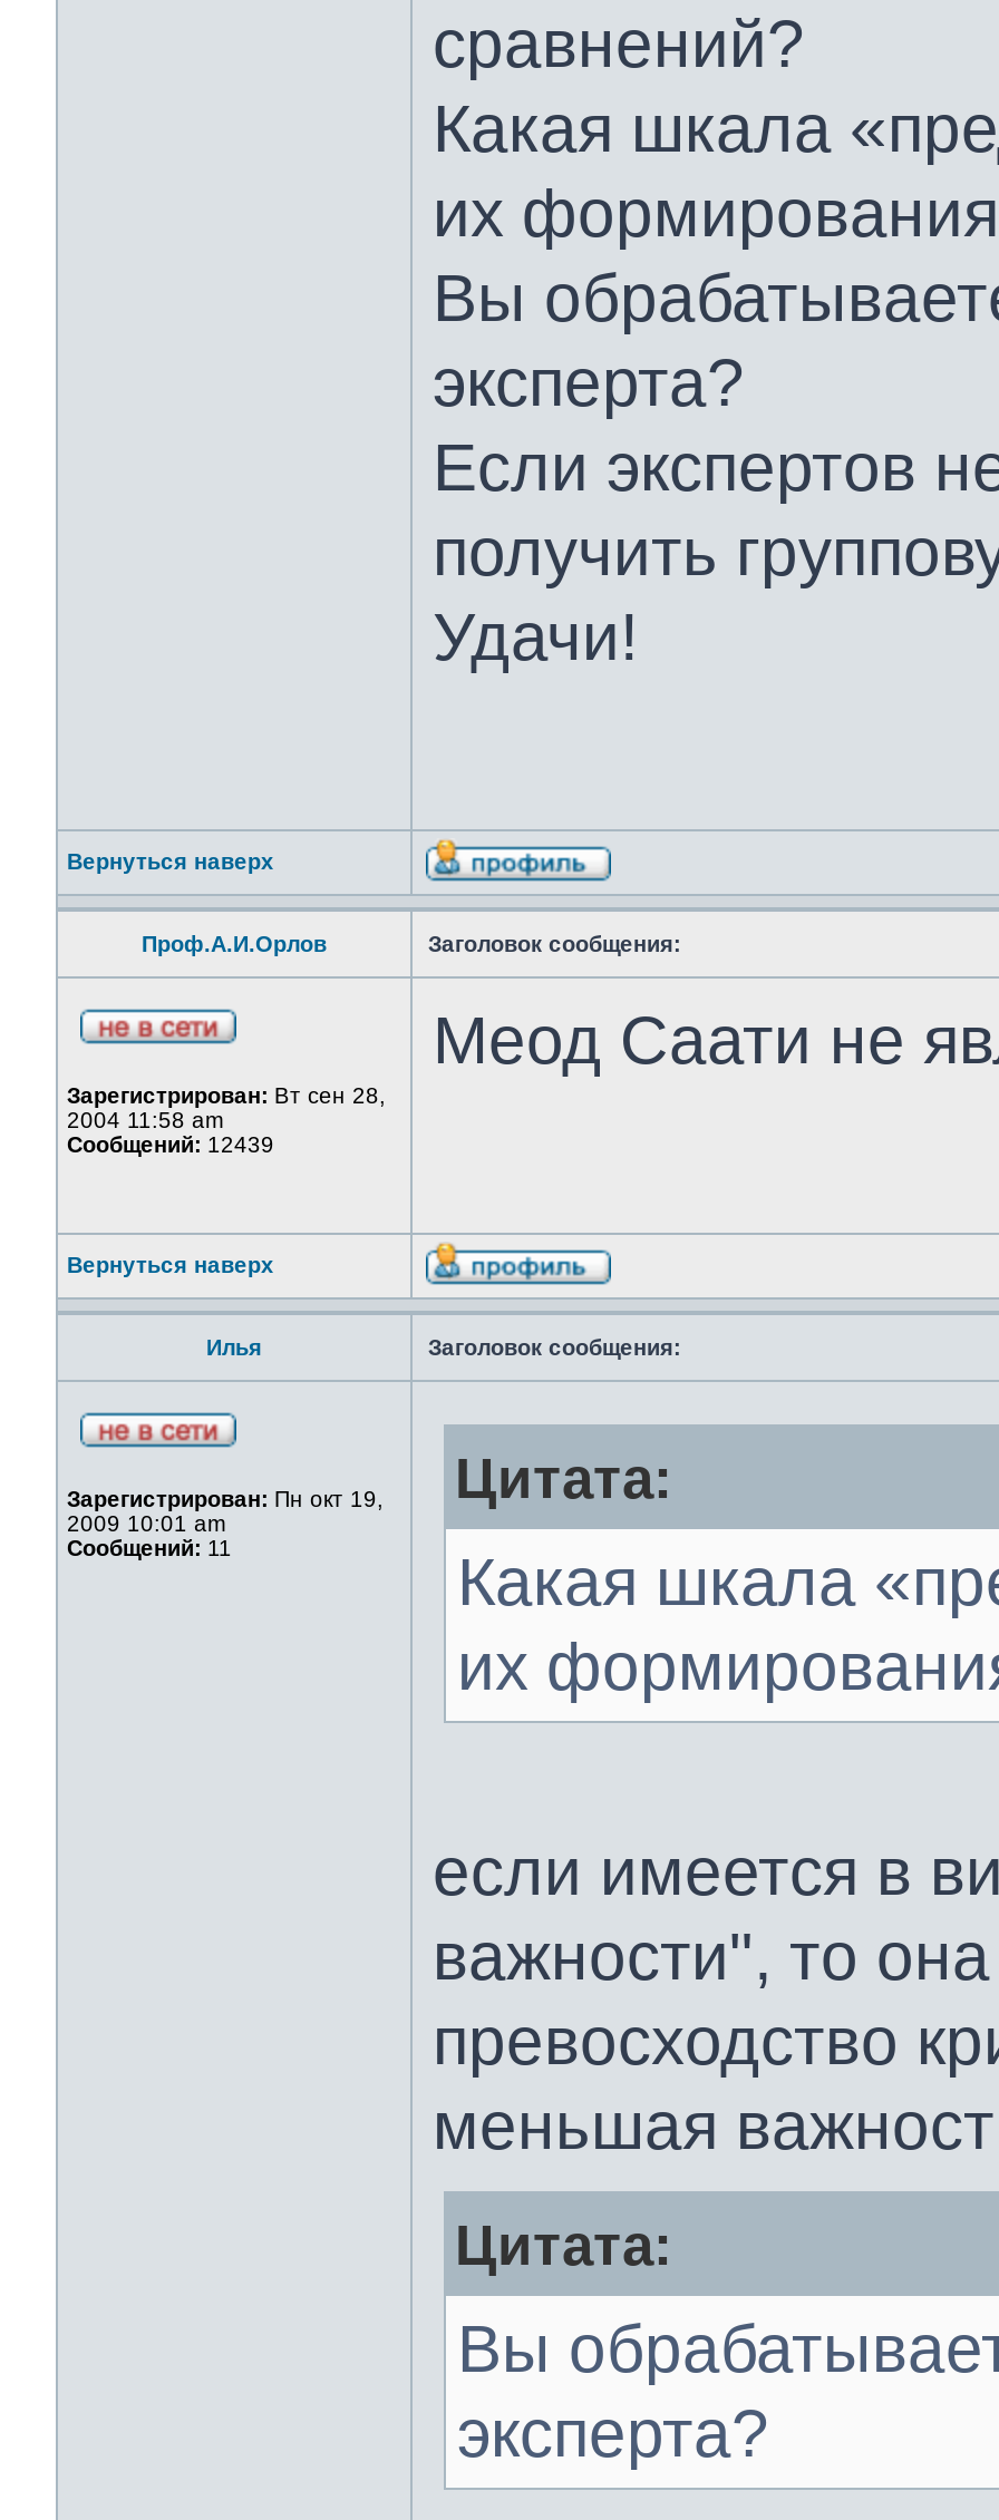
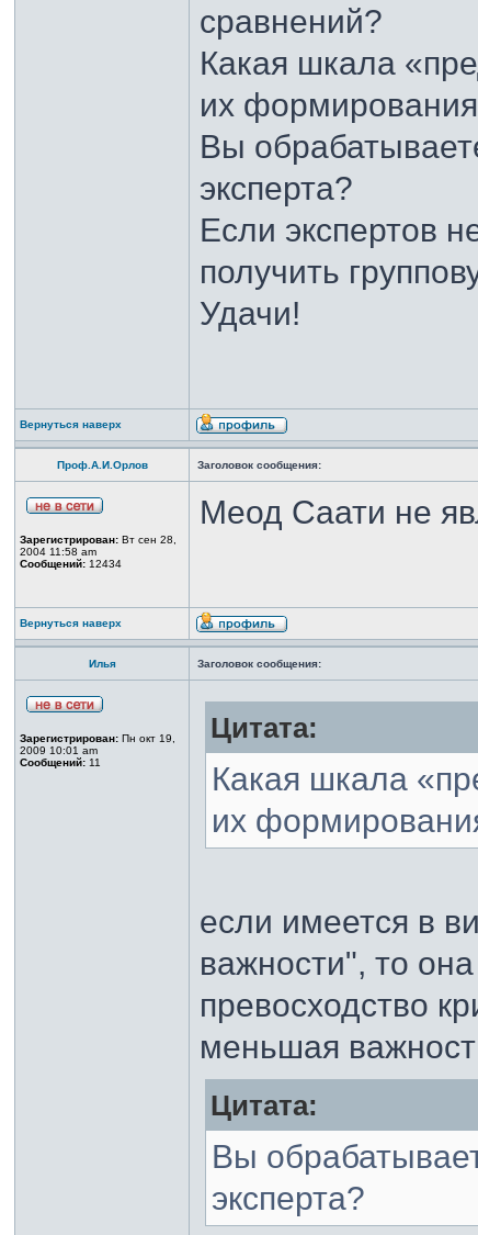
- Сообщений: 12439
+ Сообщений: 12434
